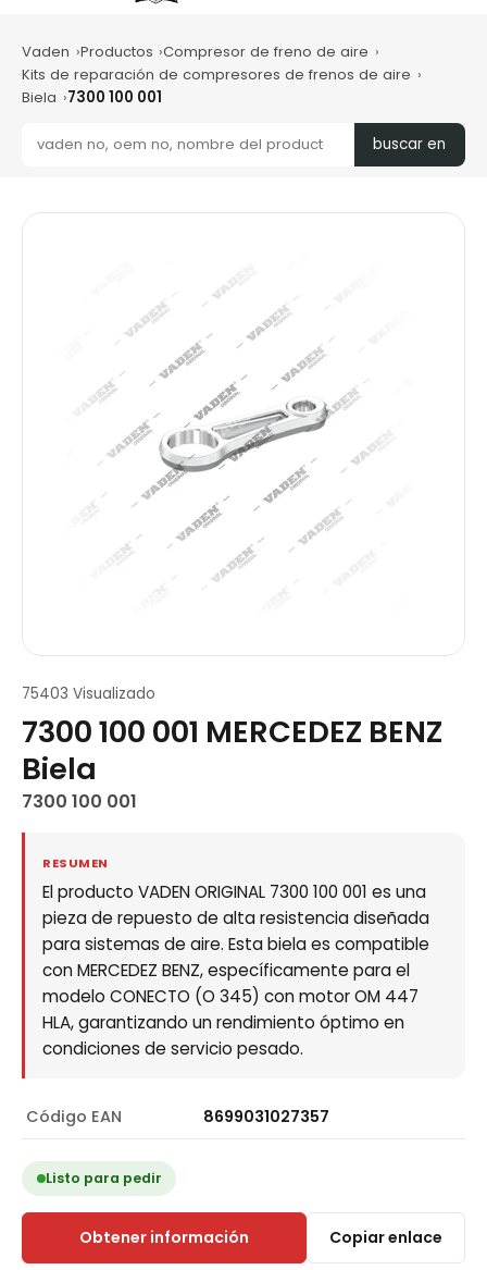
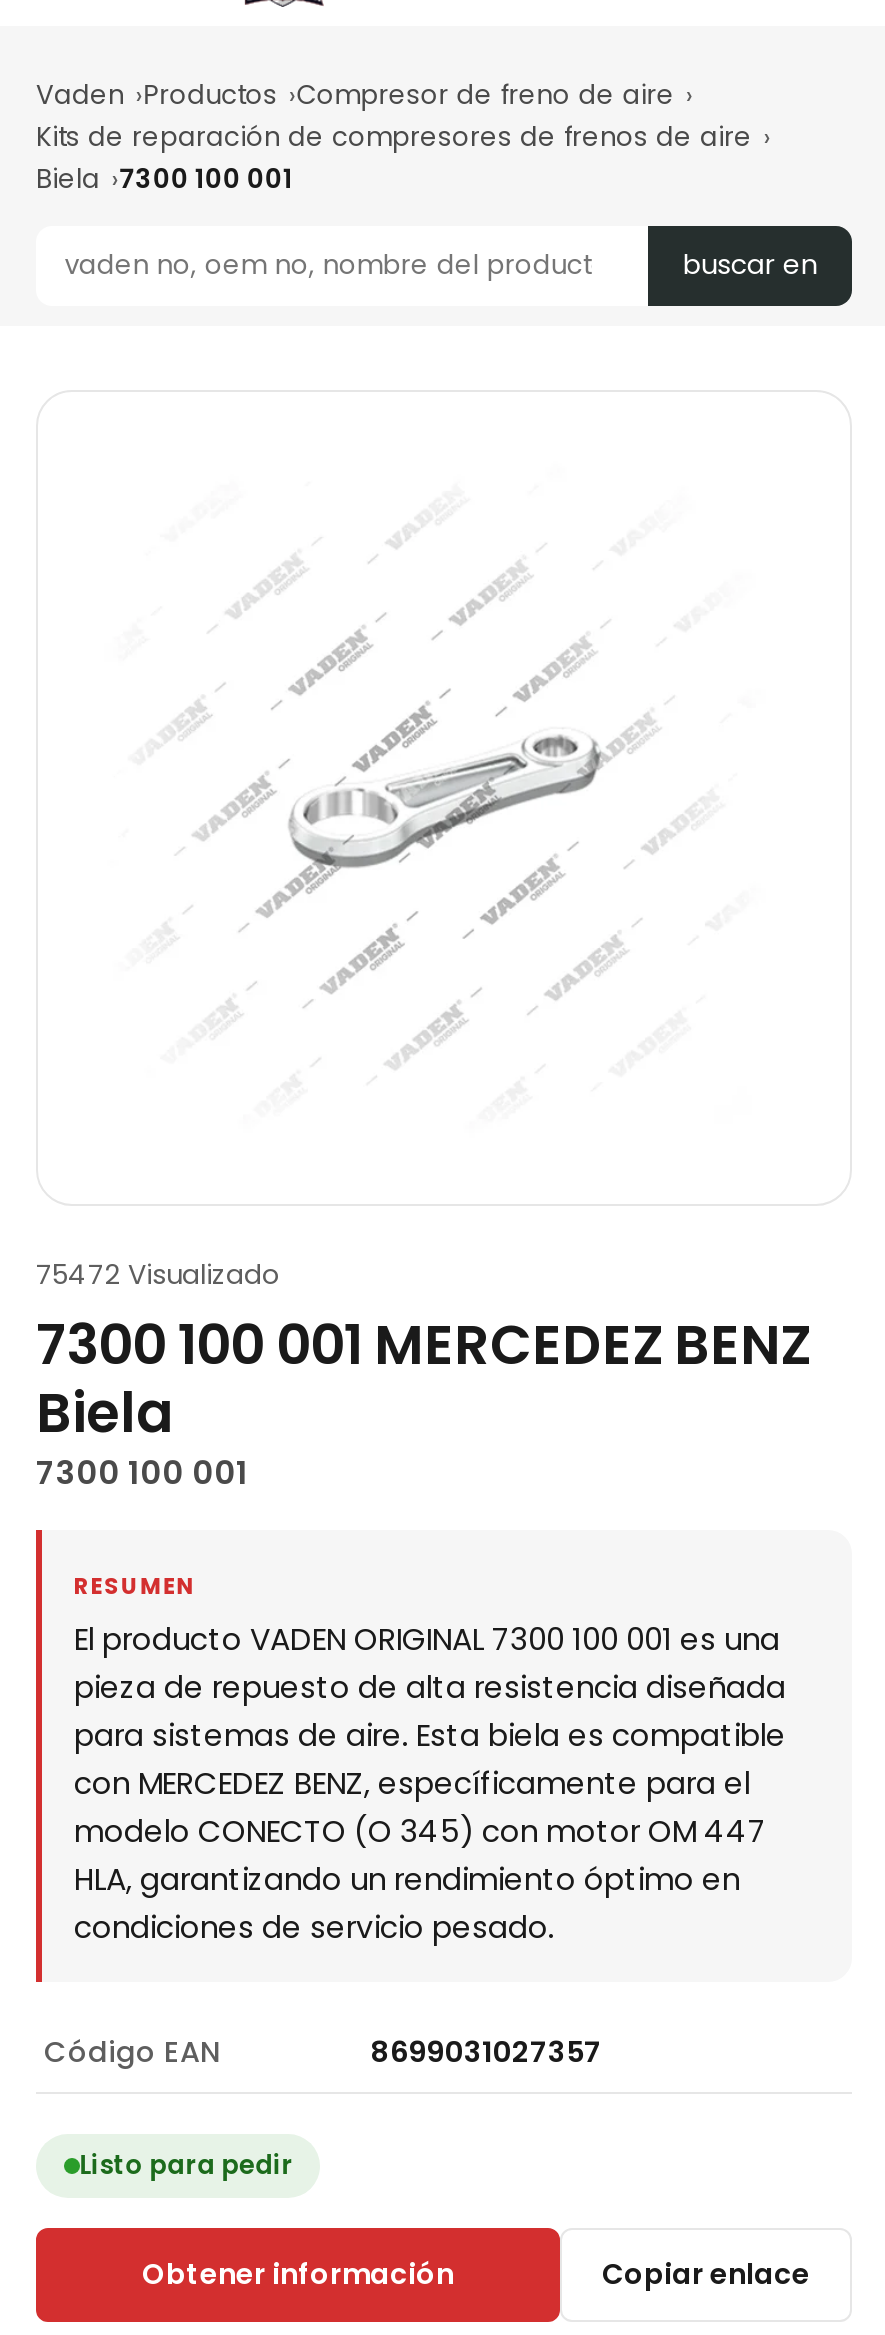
- 75403 Visualizado
+ 75472 Visualizado
